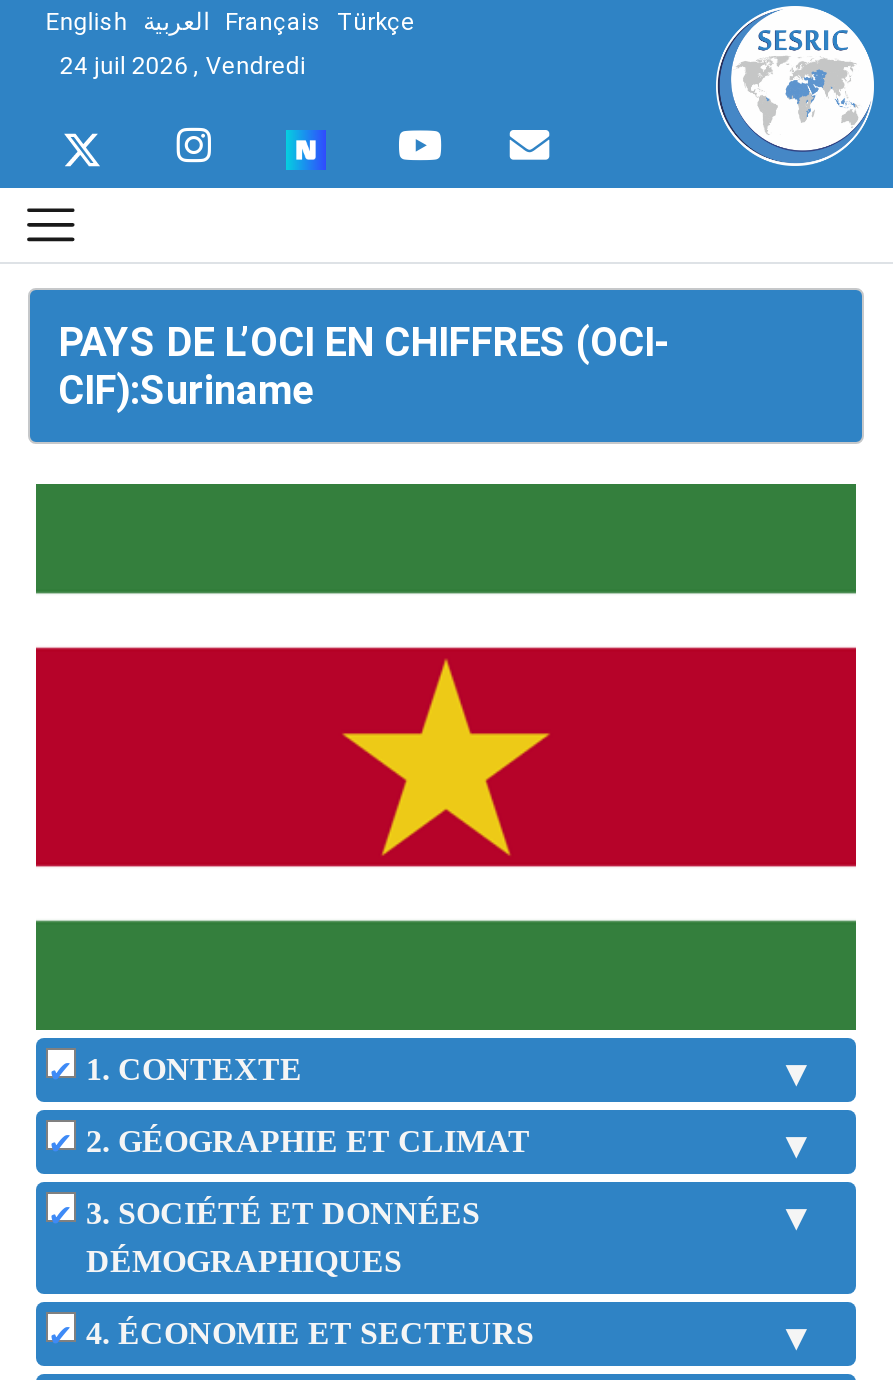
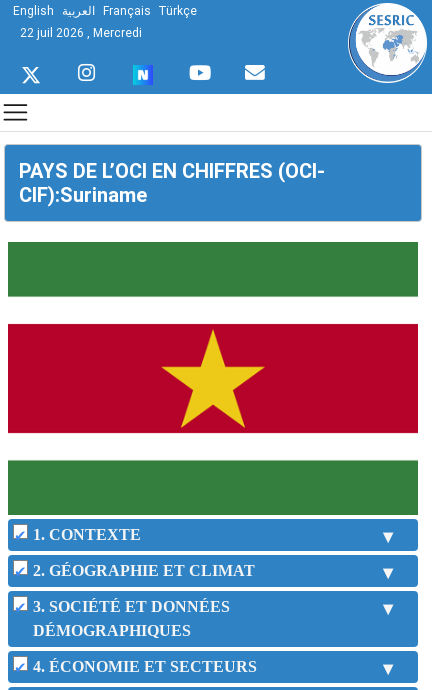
- 24 juil 2026 , Vendredi
+ 22 juil 2026 , Mercredi
